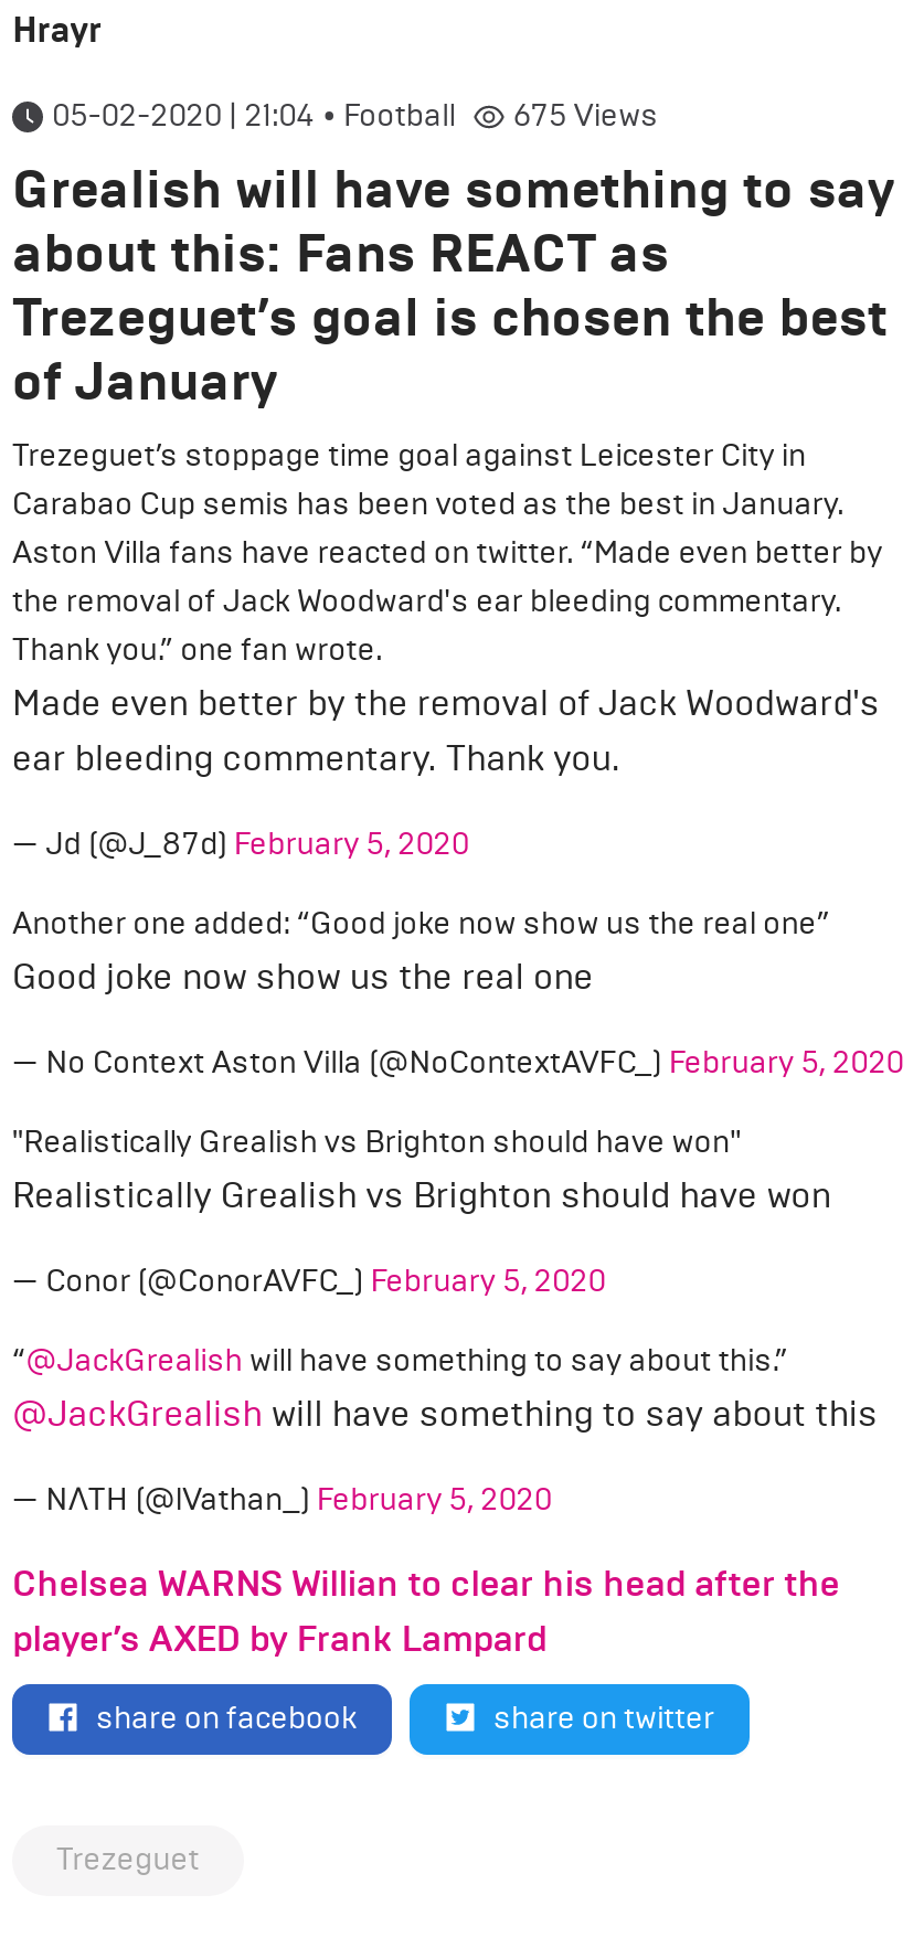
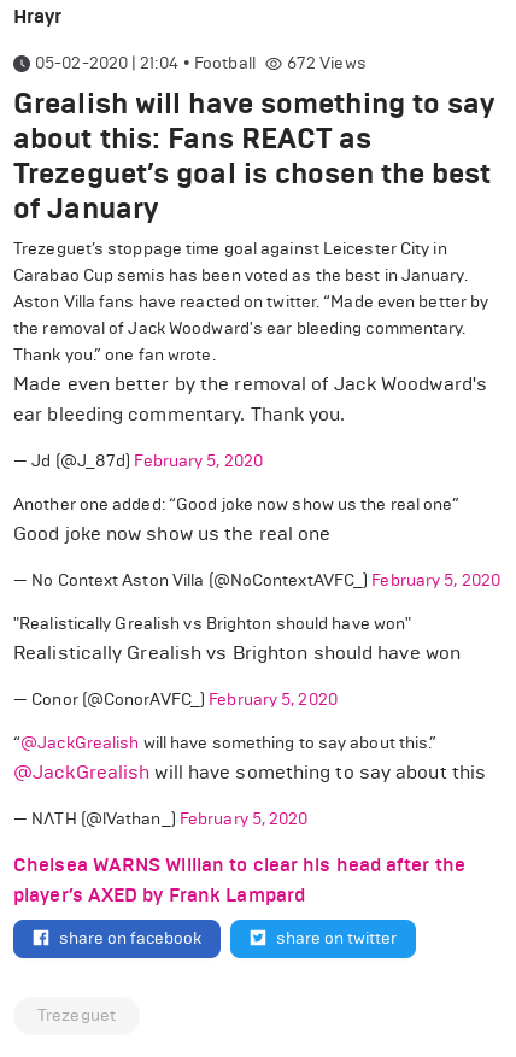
- 675 Views
+ 672 Views
